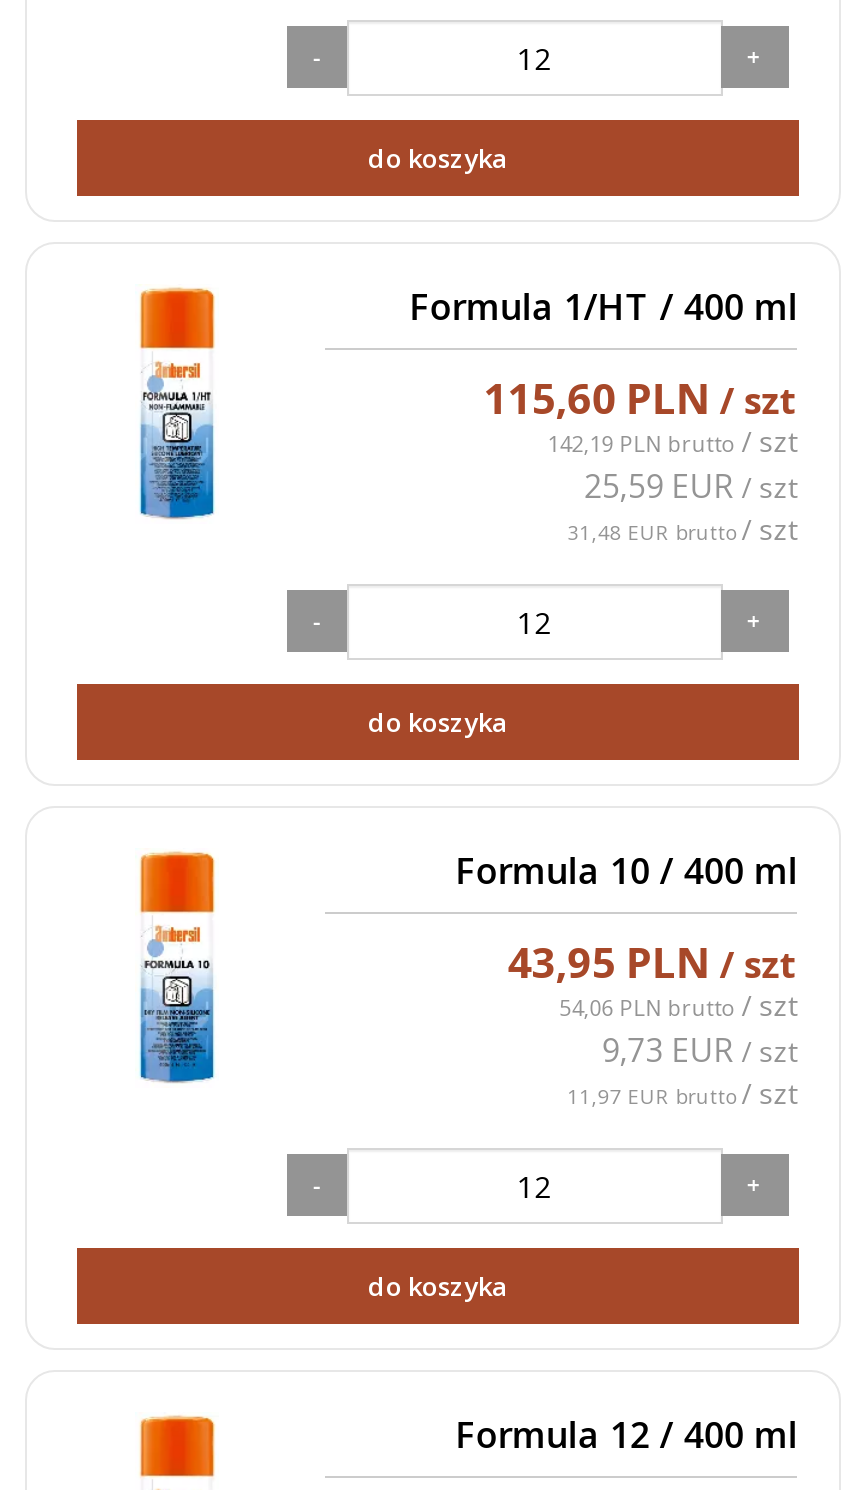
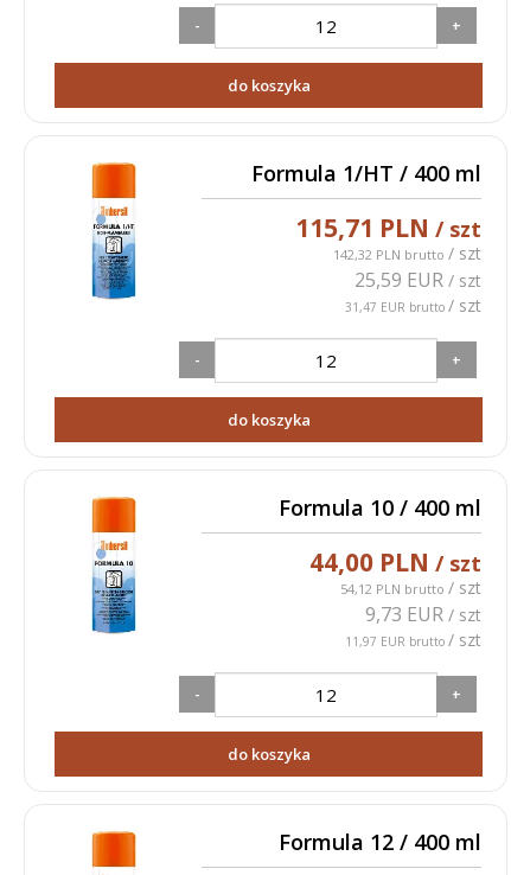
- 115,60 PLN / szt
+ 115,71 PLN / szt

- 142,19 PLN brutto / szt
+ 142,32 PLN brutto / szt

- 31,48 EUR brutto/ szt
+ 31,47 EUR brutto/ szt

- 43,95 PLN / szt
+ 44,00 PLN / szt

- 54,06 PLN brutto / szt
+ 54,12 PLN brutto / szt
